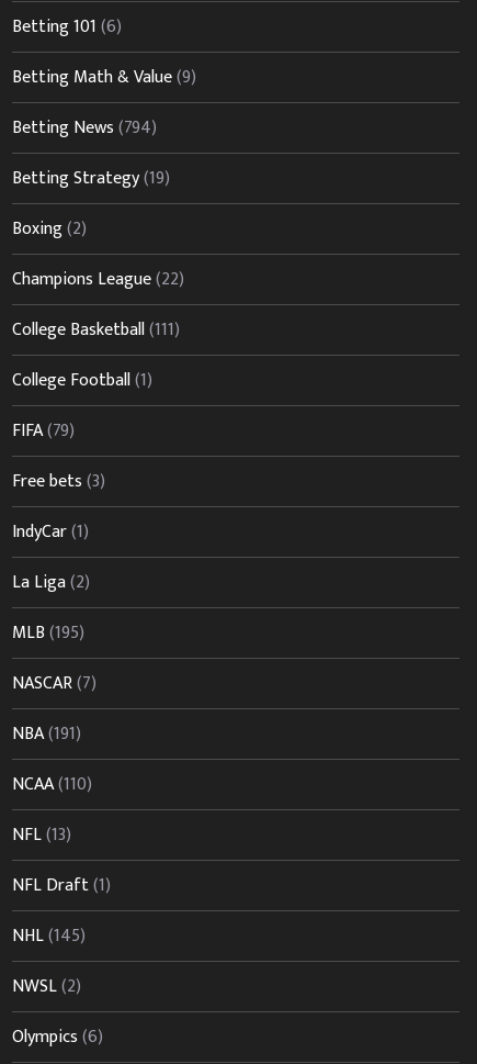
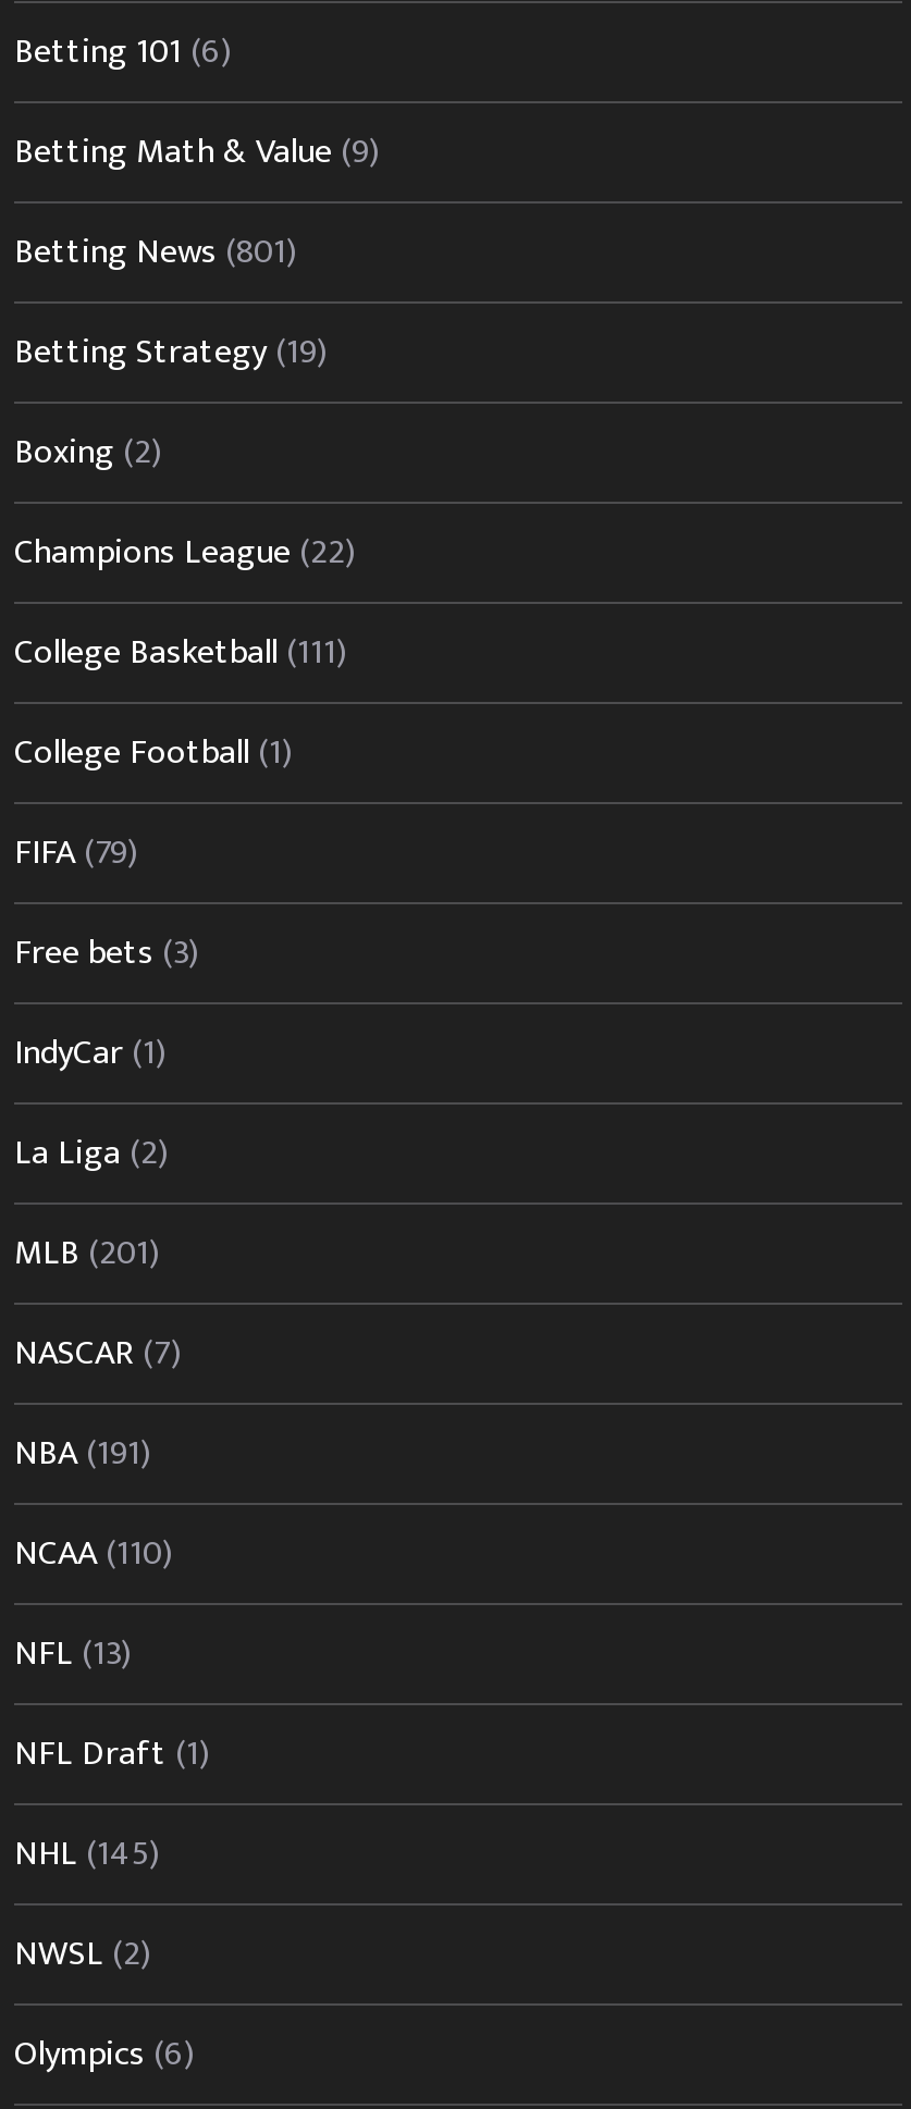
- Betting News (794)
+ Betting News (801)

- MLB (195)
+ MLB (201)
